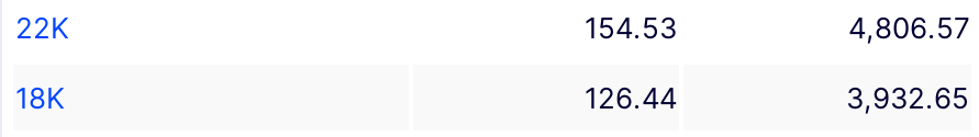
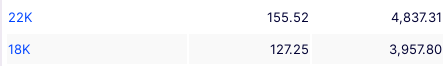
- 154.53
+ 155.52

- 4,806.57
+ 4,837.31

- 126.44
+ 127.25

- 3,932.65
+ 3,957.80
